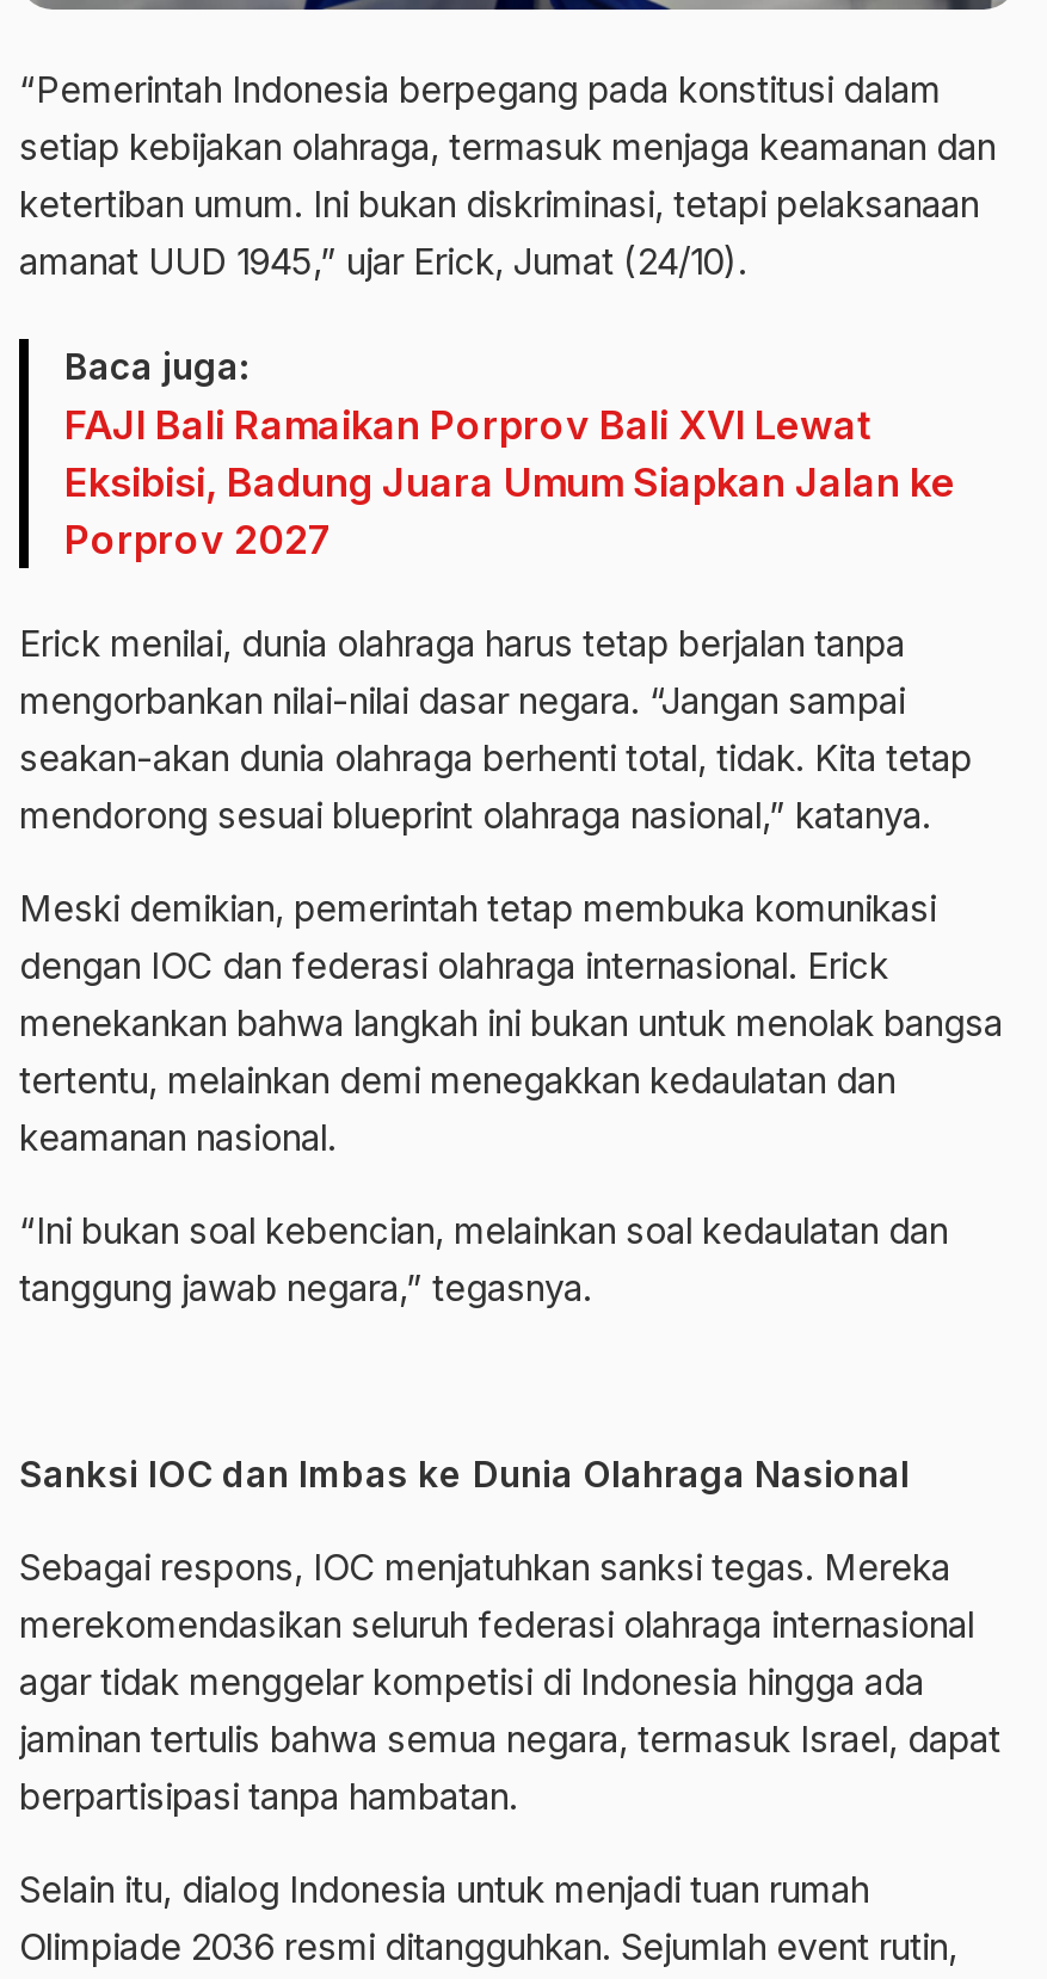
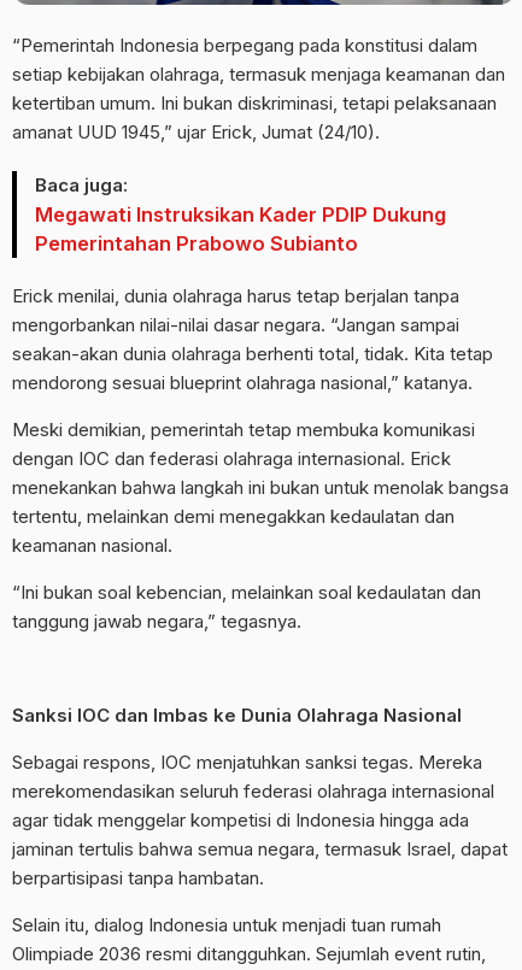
- FAJI Bali Ramaikan Porprov Bali XVI Lewat
- Eksibisi, Badung Juara Umum Siapkan Jalan ke
- Porprov 2027
+ Megawati Instruksikan Kader PDIP Dukung
+ Pemerintahan Prabowo Subianto
